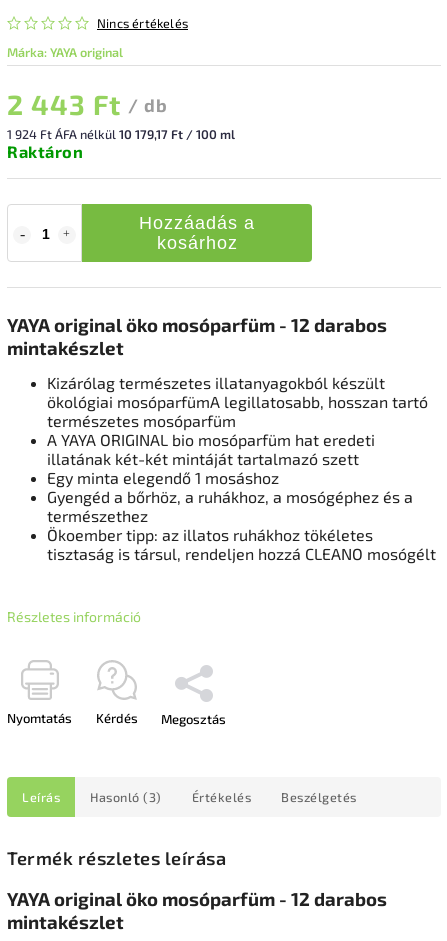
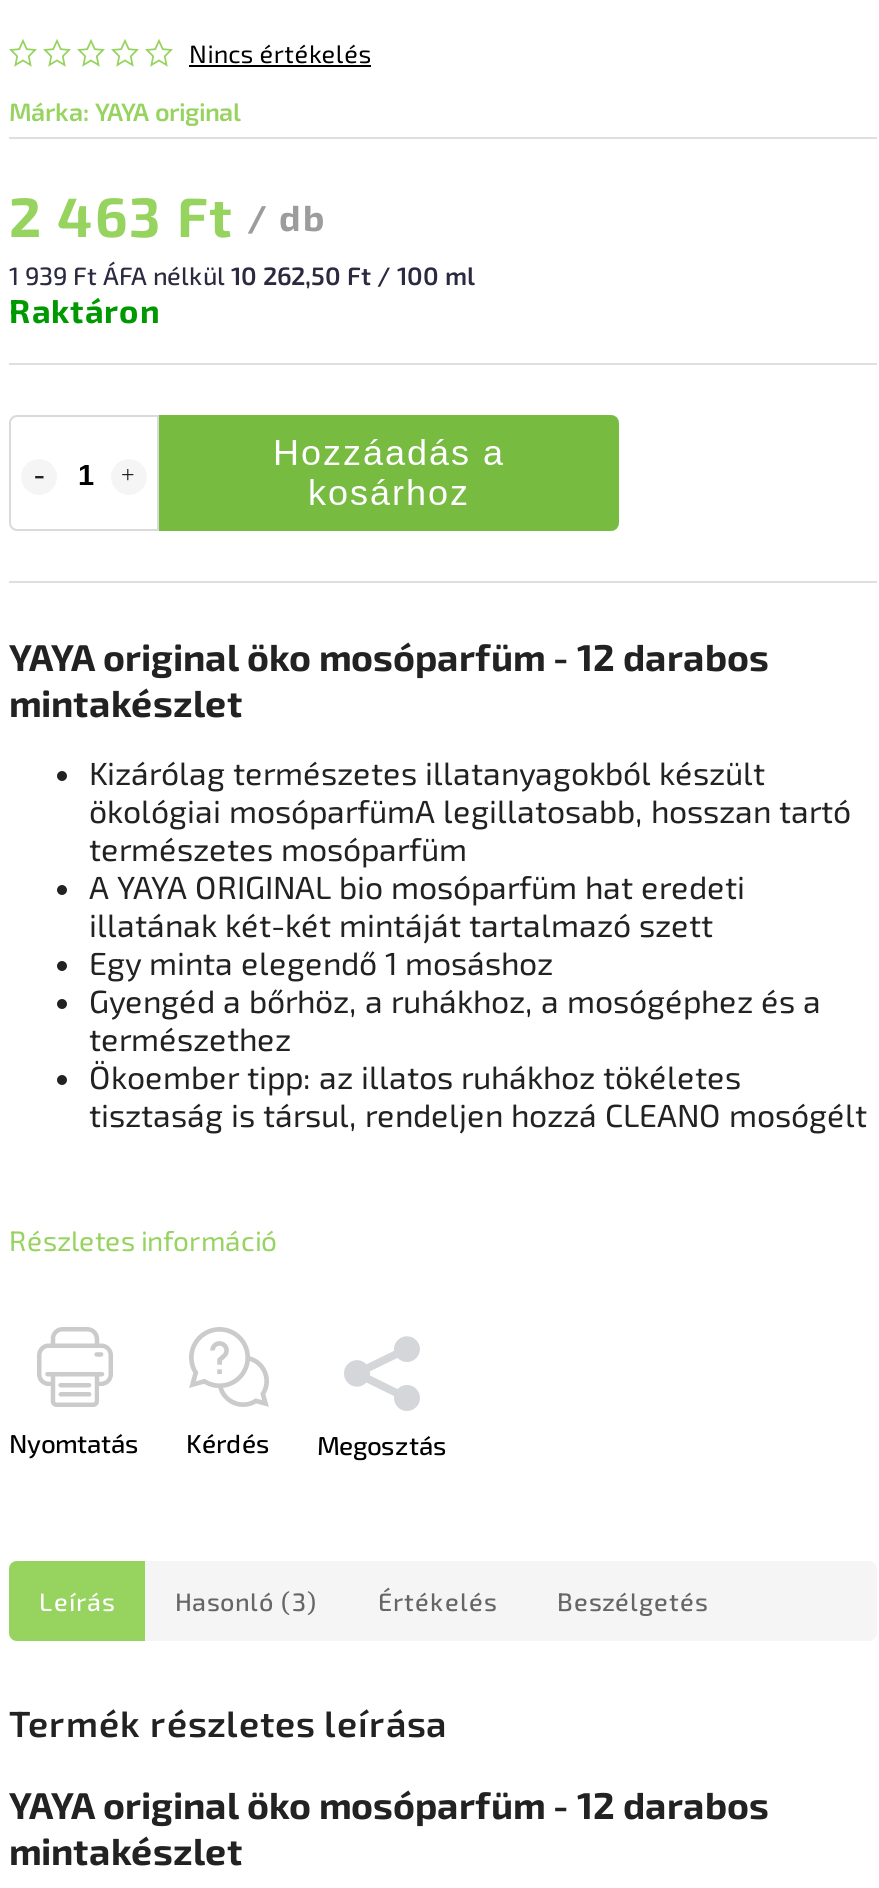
- 2 443 Ft / db
+ 2 463 Ft / db

- 1 924 Ft ÁFA nélkül 10 179,17 Ft / 100 ml
+ 1 939 Ft ÁFA nélkül 10 262,50 Ft / 100 ml
